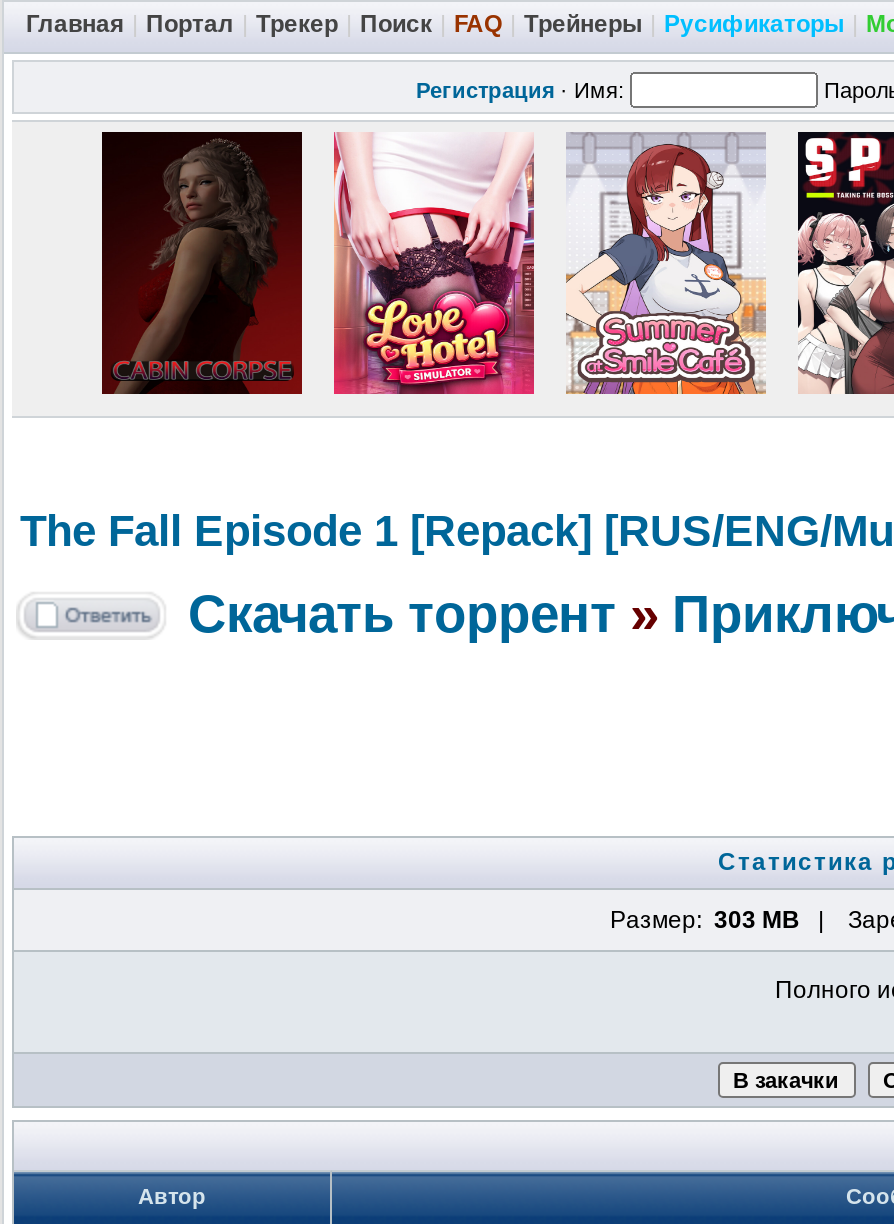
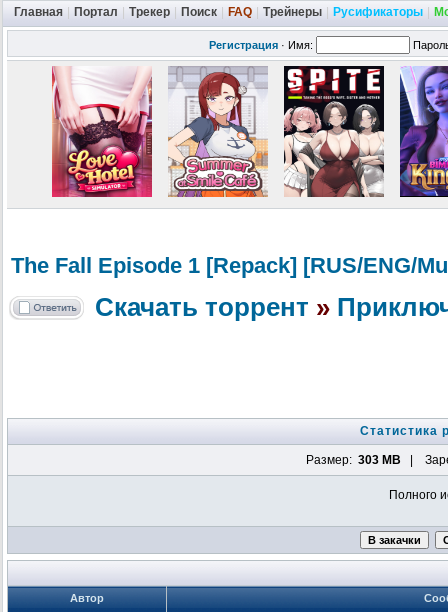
- [image]
+ [image]

- [image]
+ [image]

- [image]
+ [image]

- [image]
+ [image]
